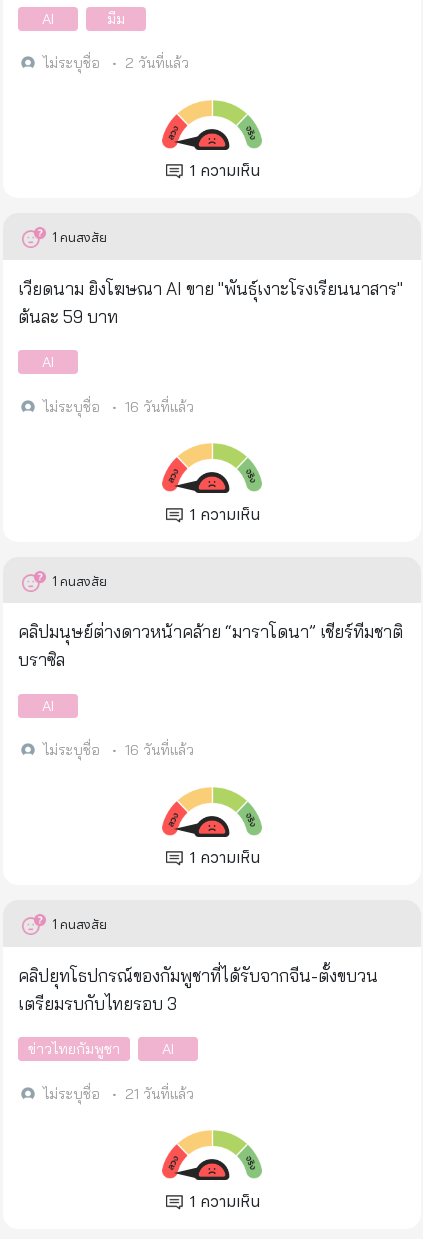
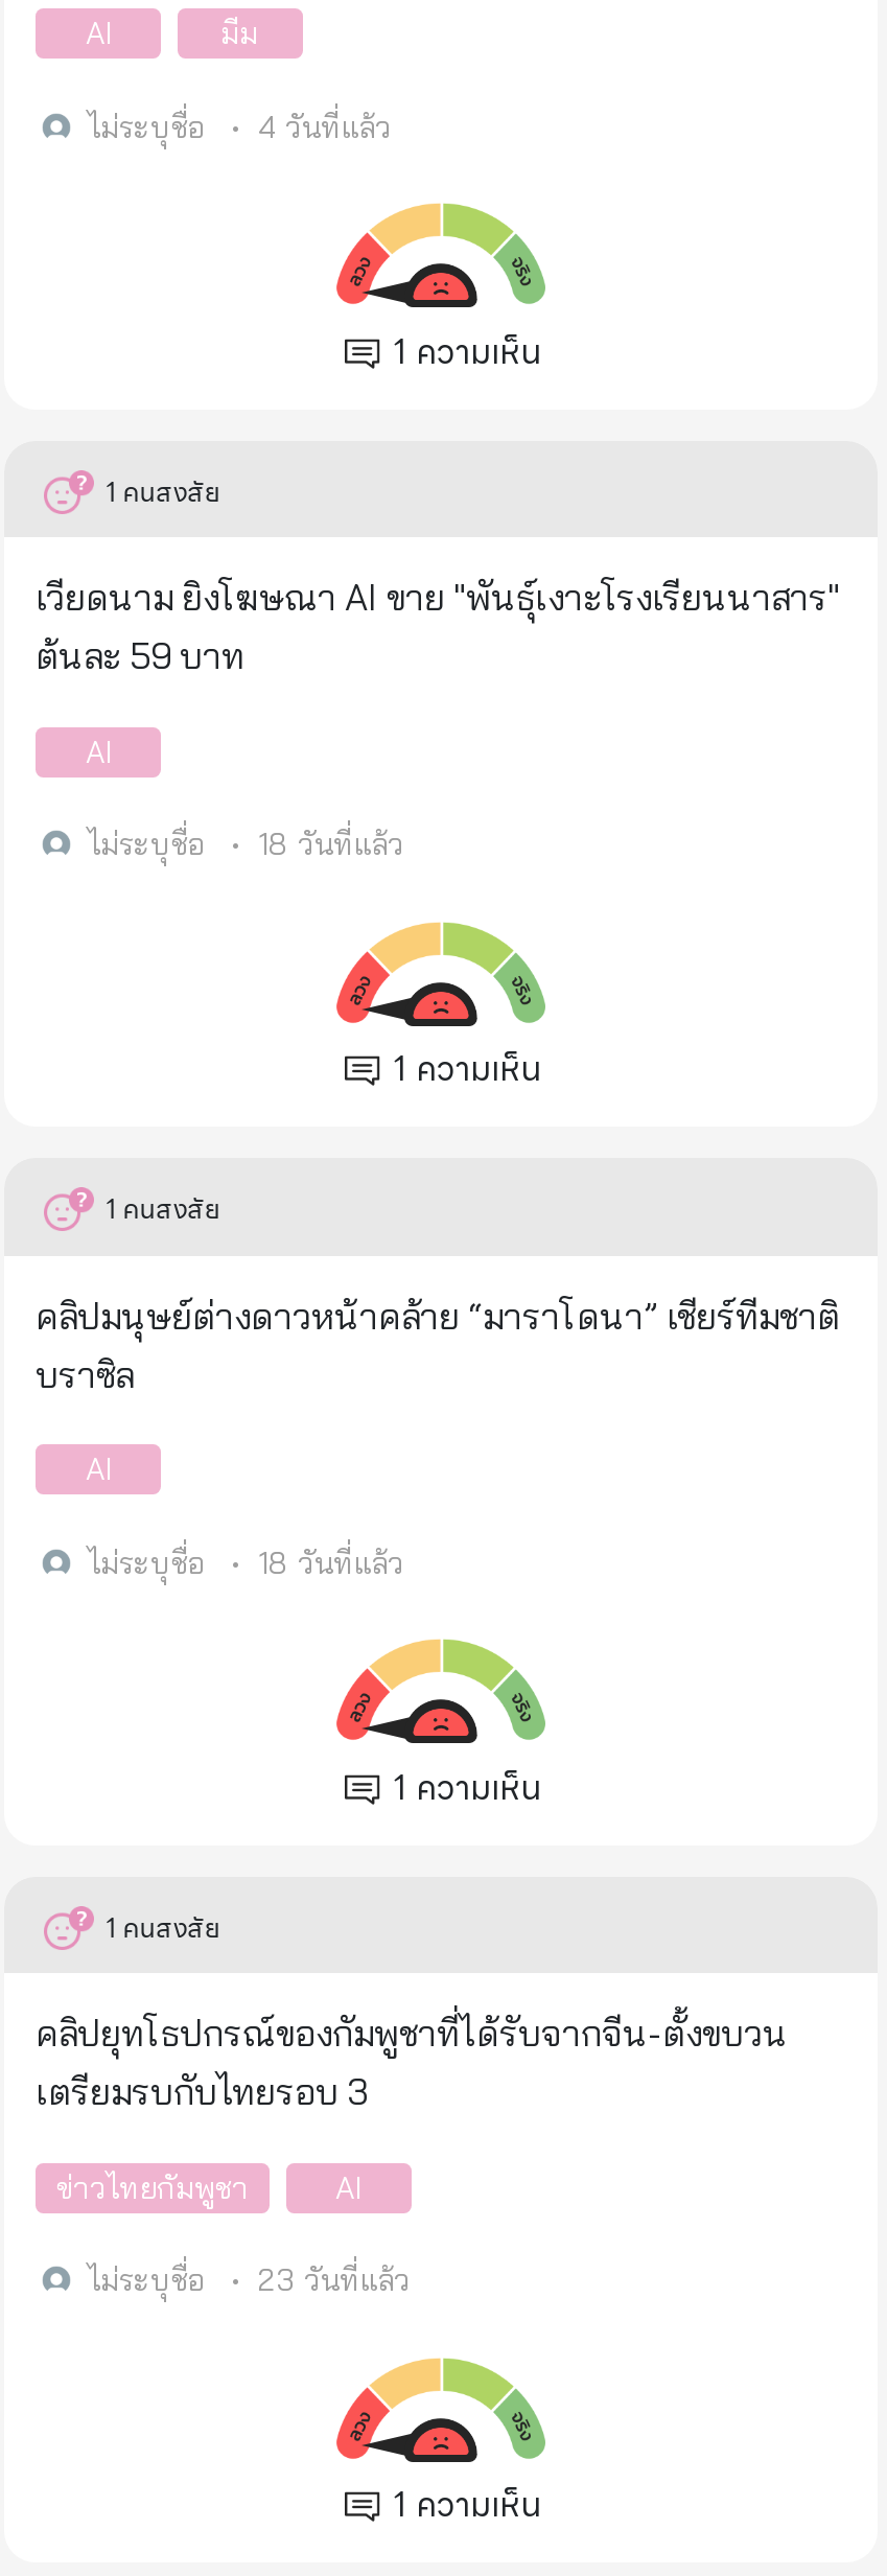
- ไม่ระบุชื่อ • 2 วันที่แล้ว
+ ไม่ระบุชื่อ • 4 วันที่แล้ว

- ไม่ระบุชื่อ • 16 วันที่แล้ว
+ ไม่ระบุชื่อ • 18 วันที่แล้ว

- ไม่ระบุชื่อ • 16 วันที่แล้ว
+ ไม่ระบุชื่อ • 18 วันที่แล้ว

- ไม่ระบุชื่อ • 21 วันที่แล้ว
+ ไม่ระบุชื่อ • 23 วันที่แล้ว
